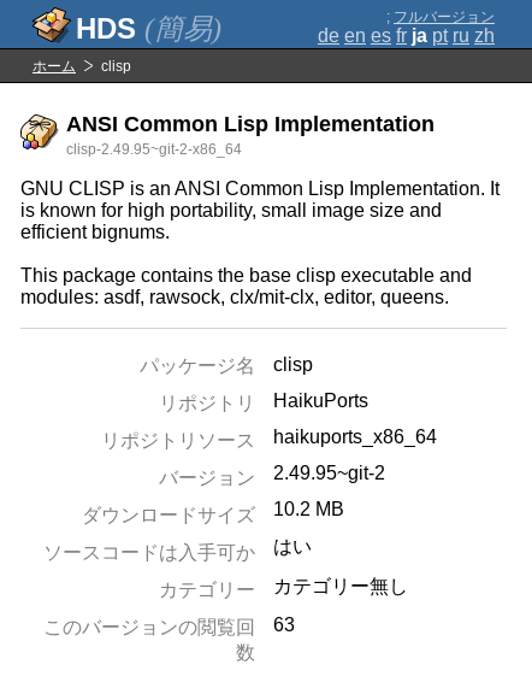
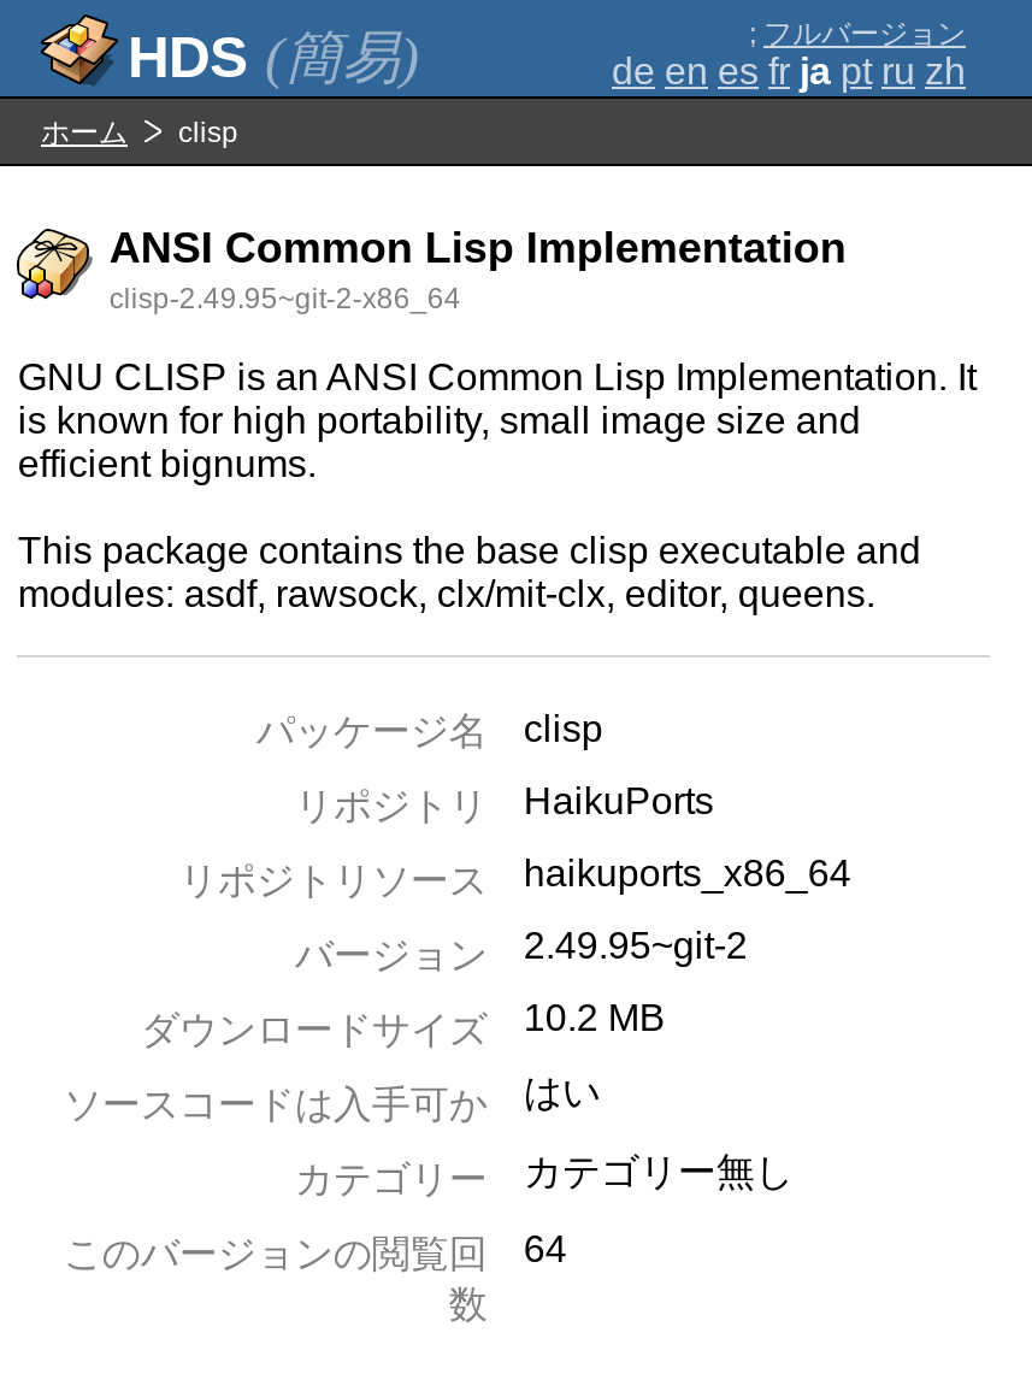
- このバージョンの閲覧回 63
+ このバージョンの閲覧回 64
